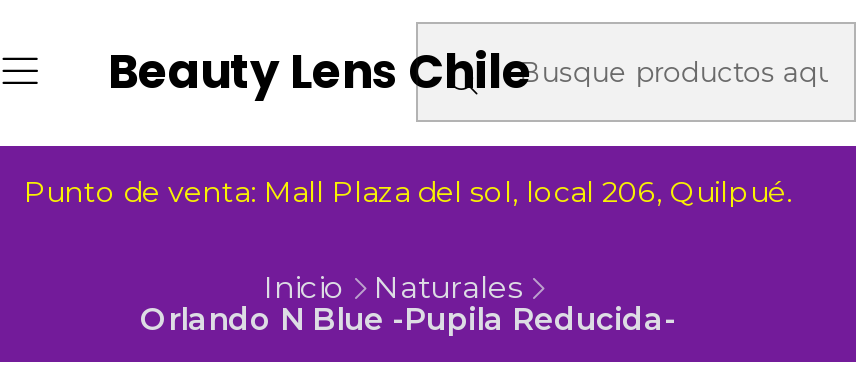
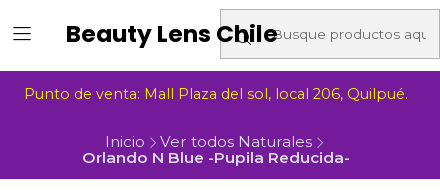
- Naturales
+ Ver todos Naturales
